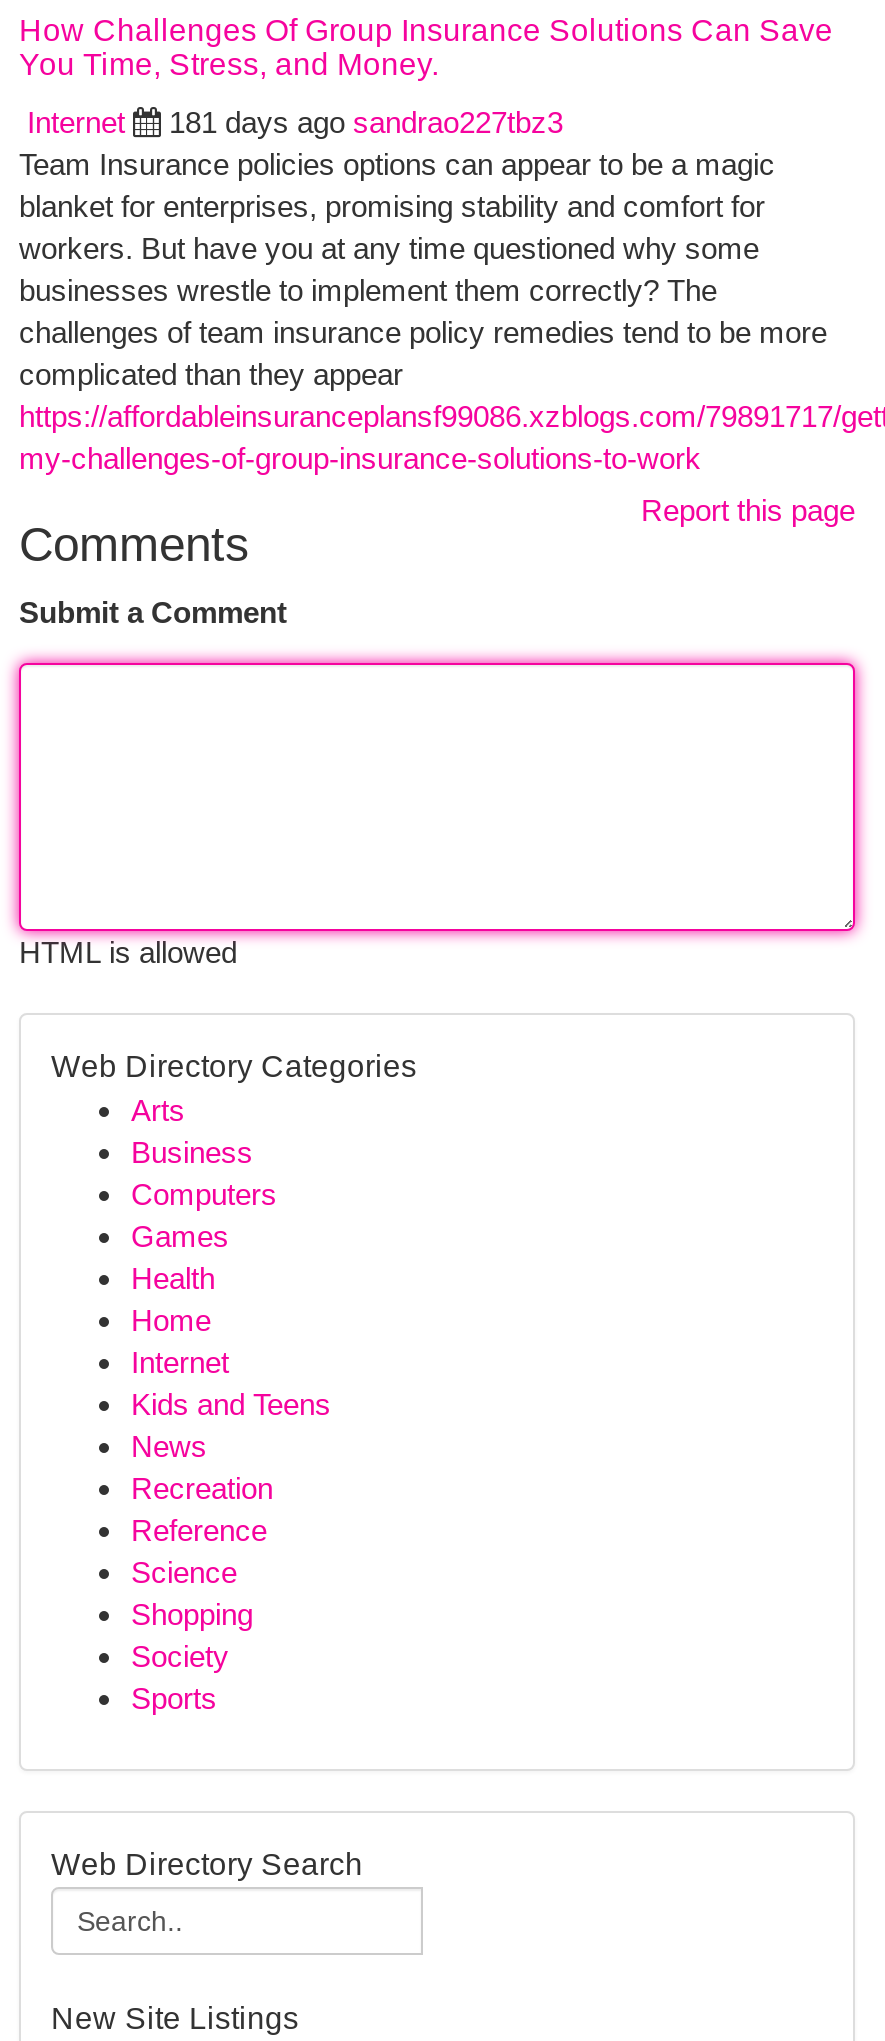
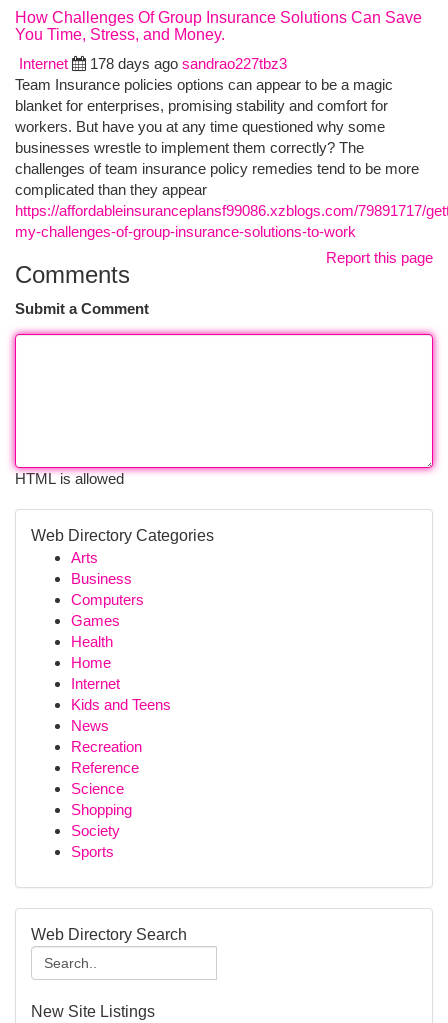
- 181 days ago sandrao227tbz3
+ 178 days ago sandrao227tbz3
